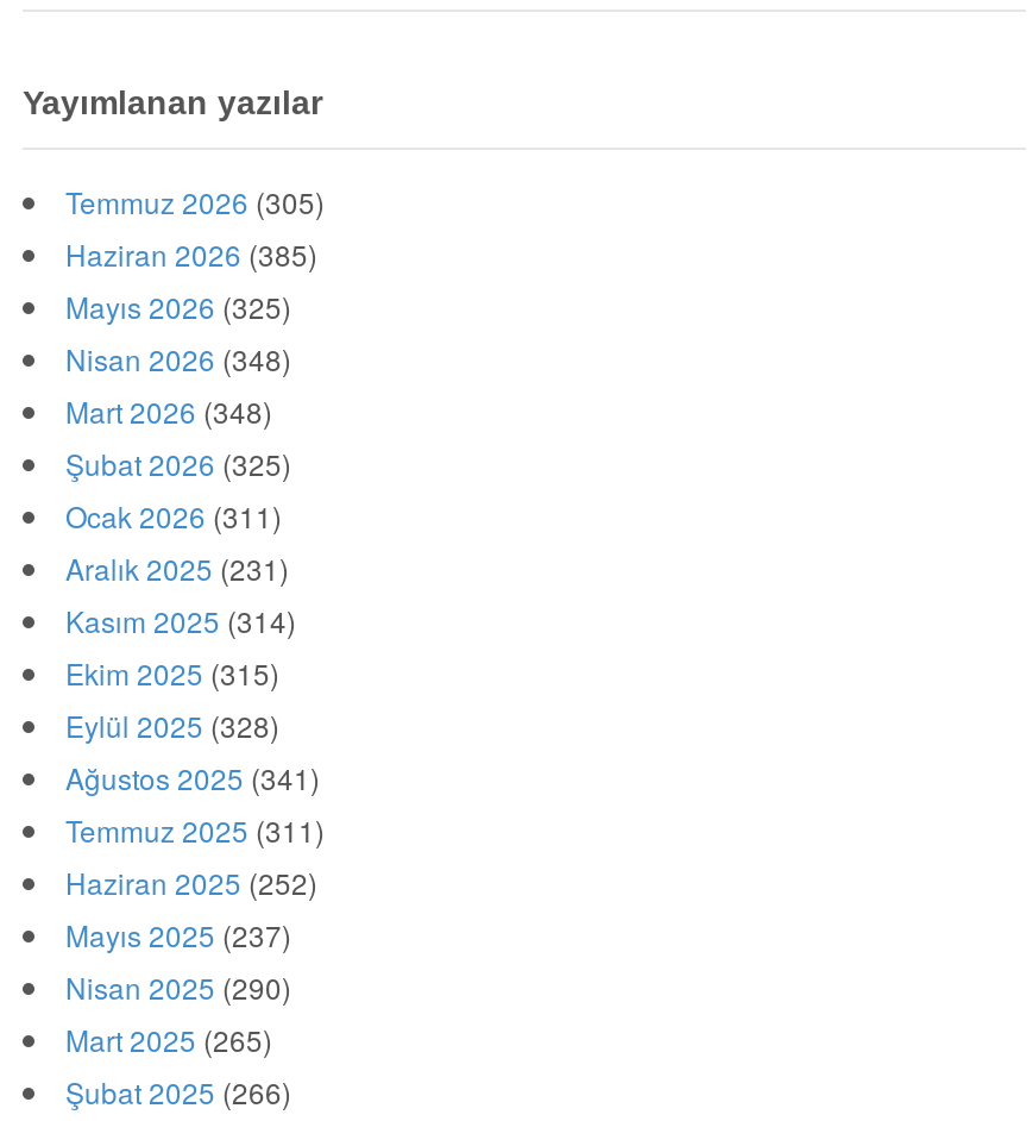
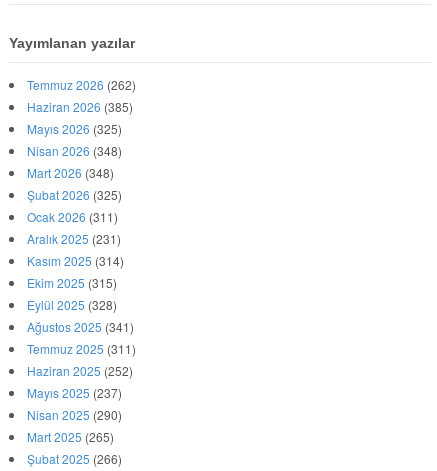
- Temmuz 2026 (305)
+ Temmuz 2026 (262)
